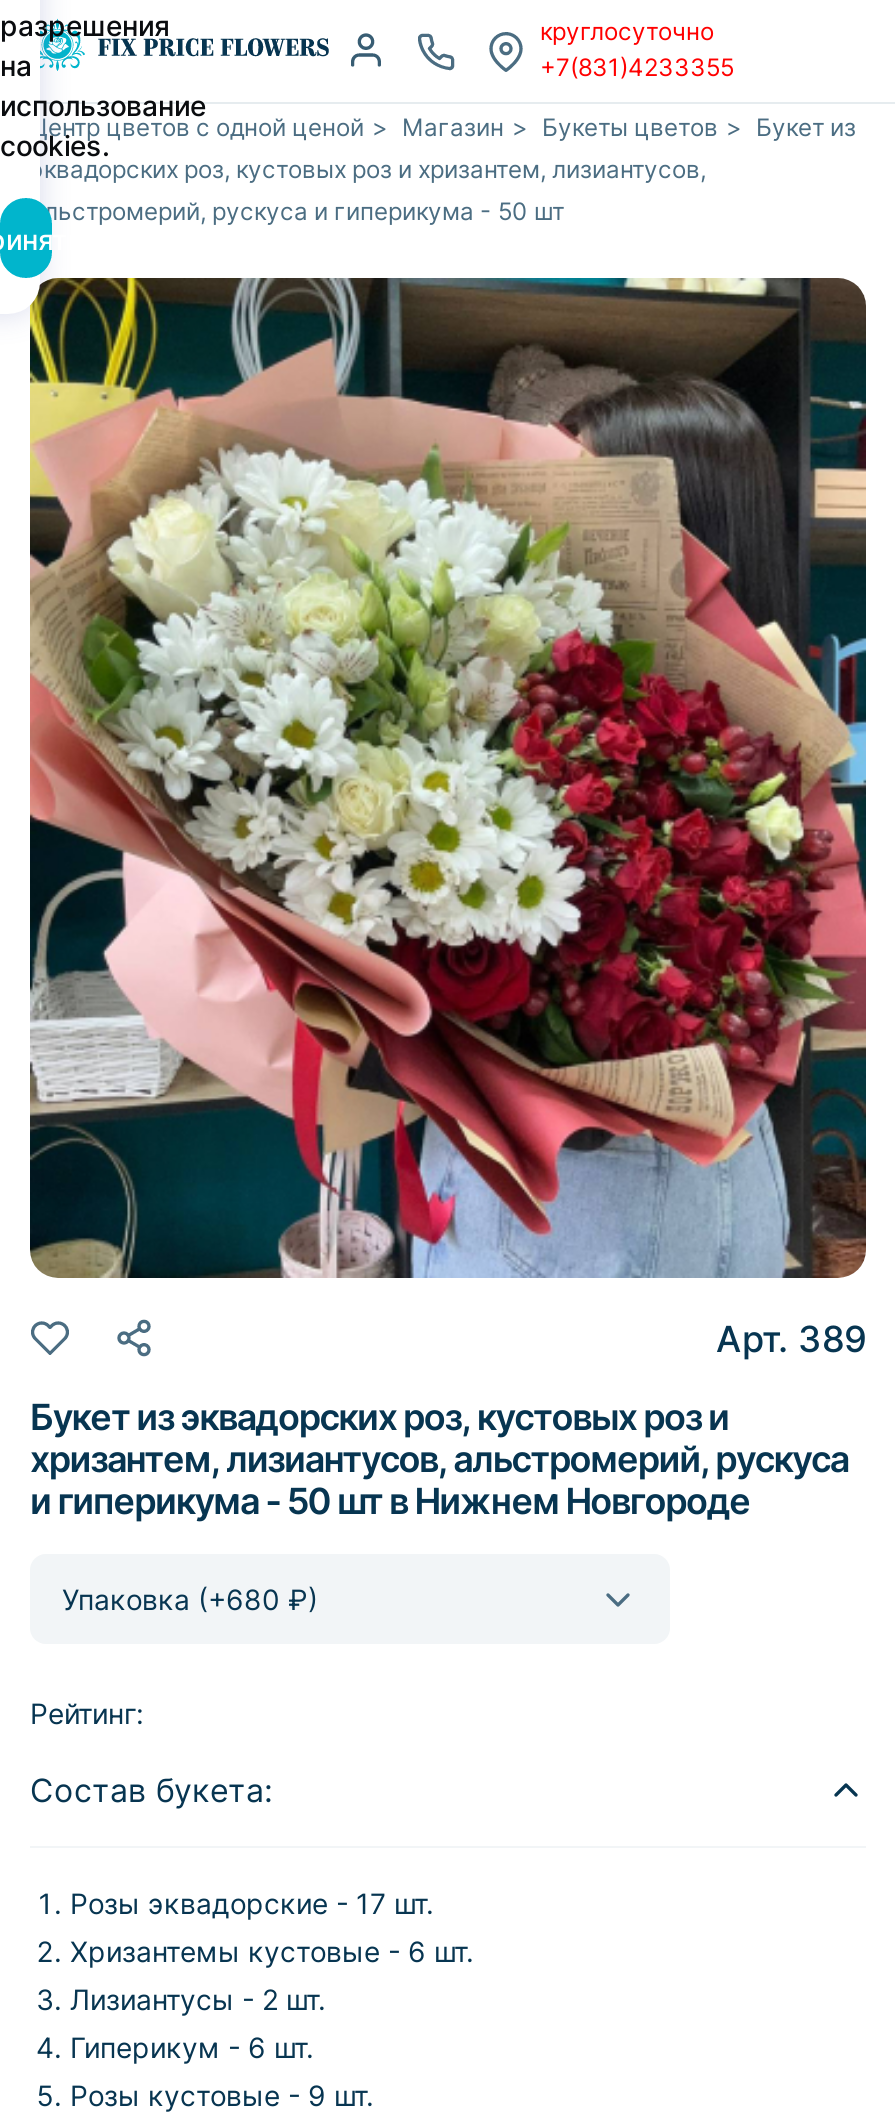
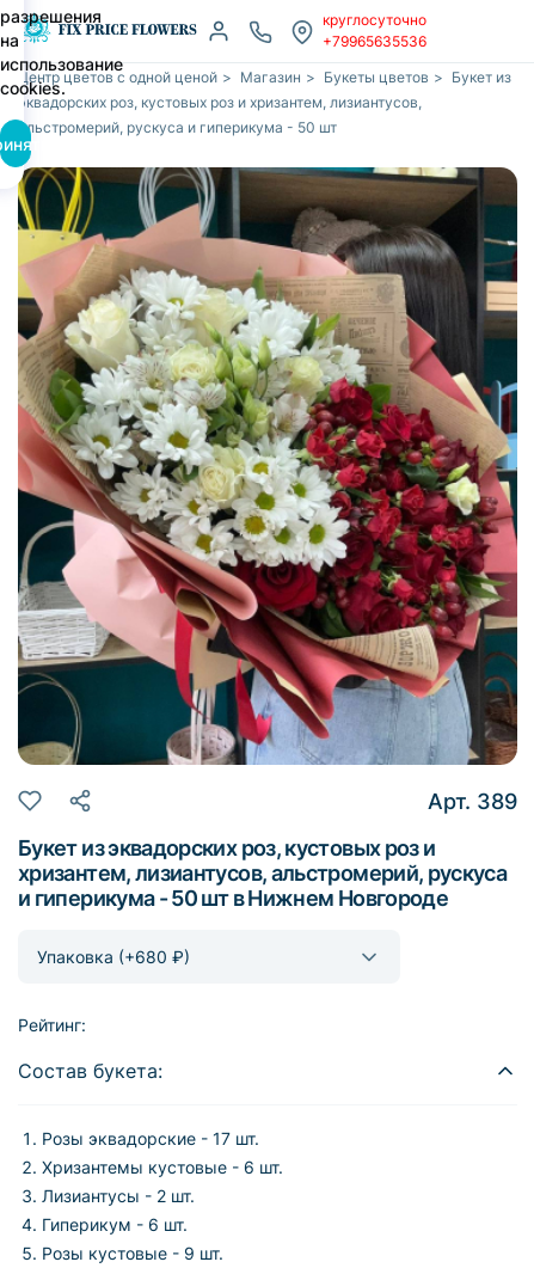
- +7(831)4233355
+ +79965635536
